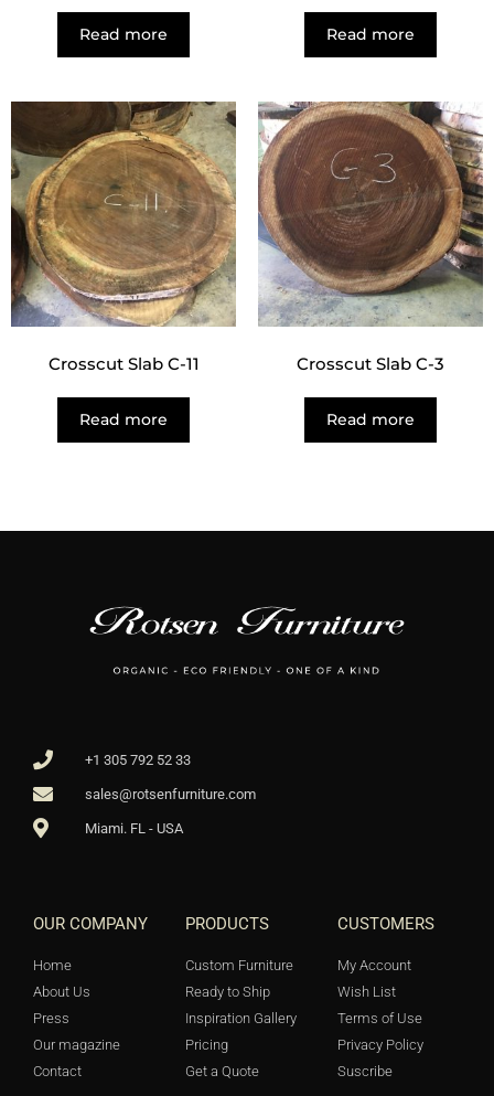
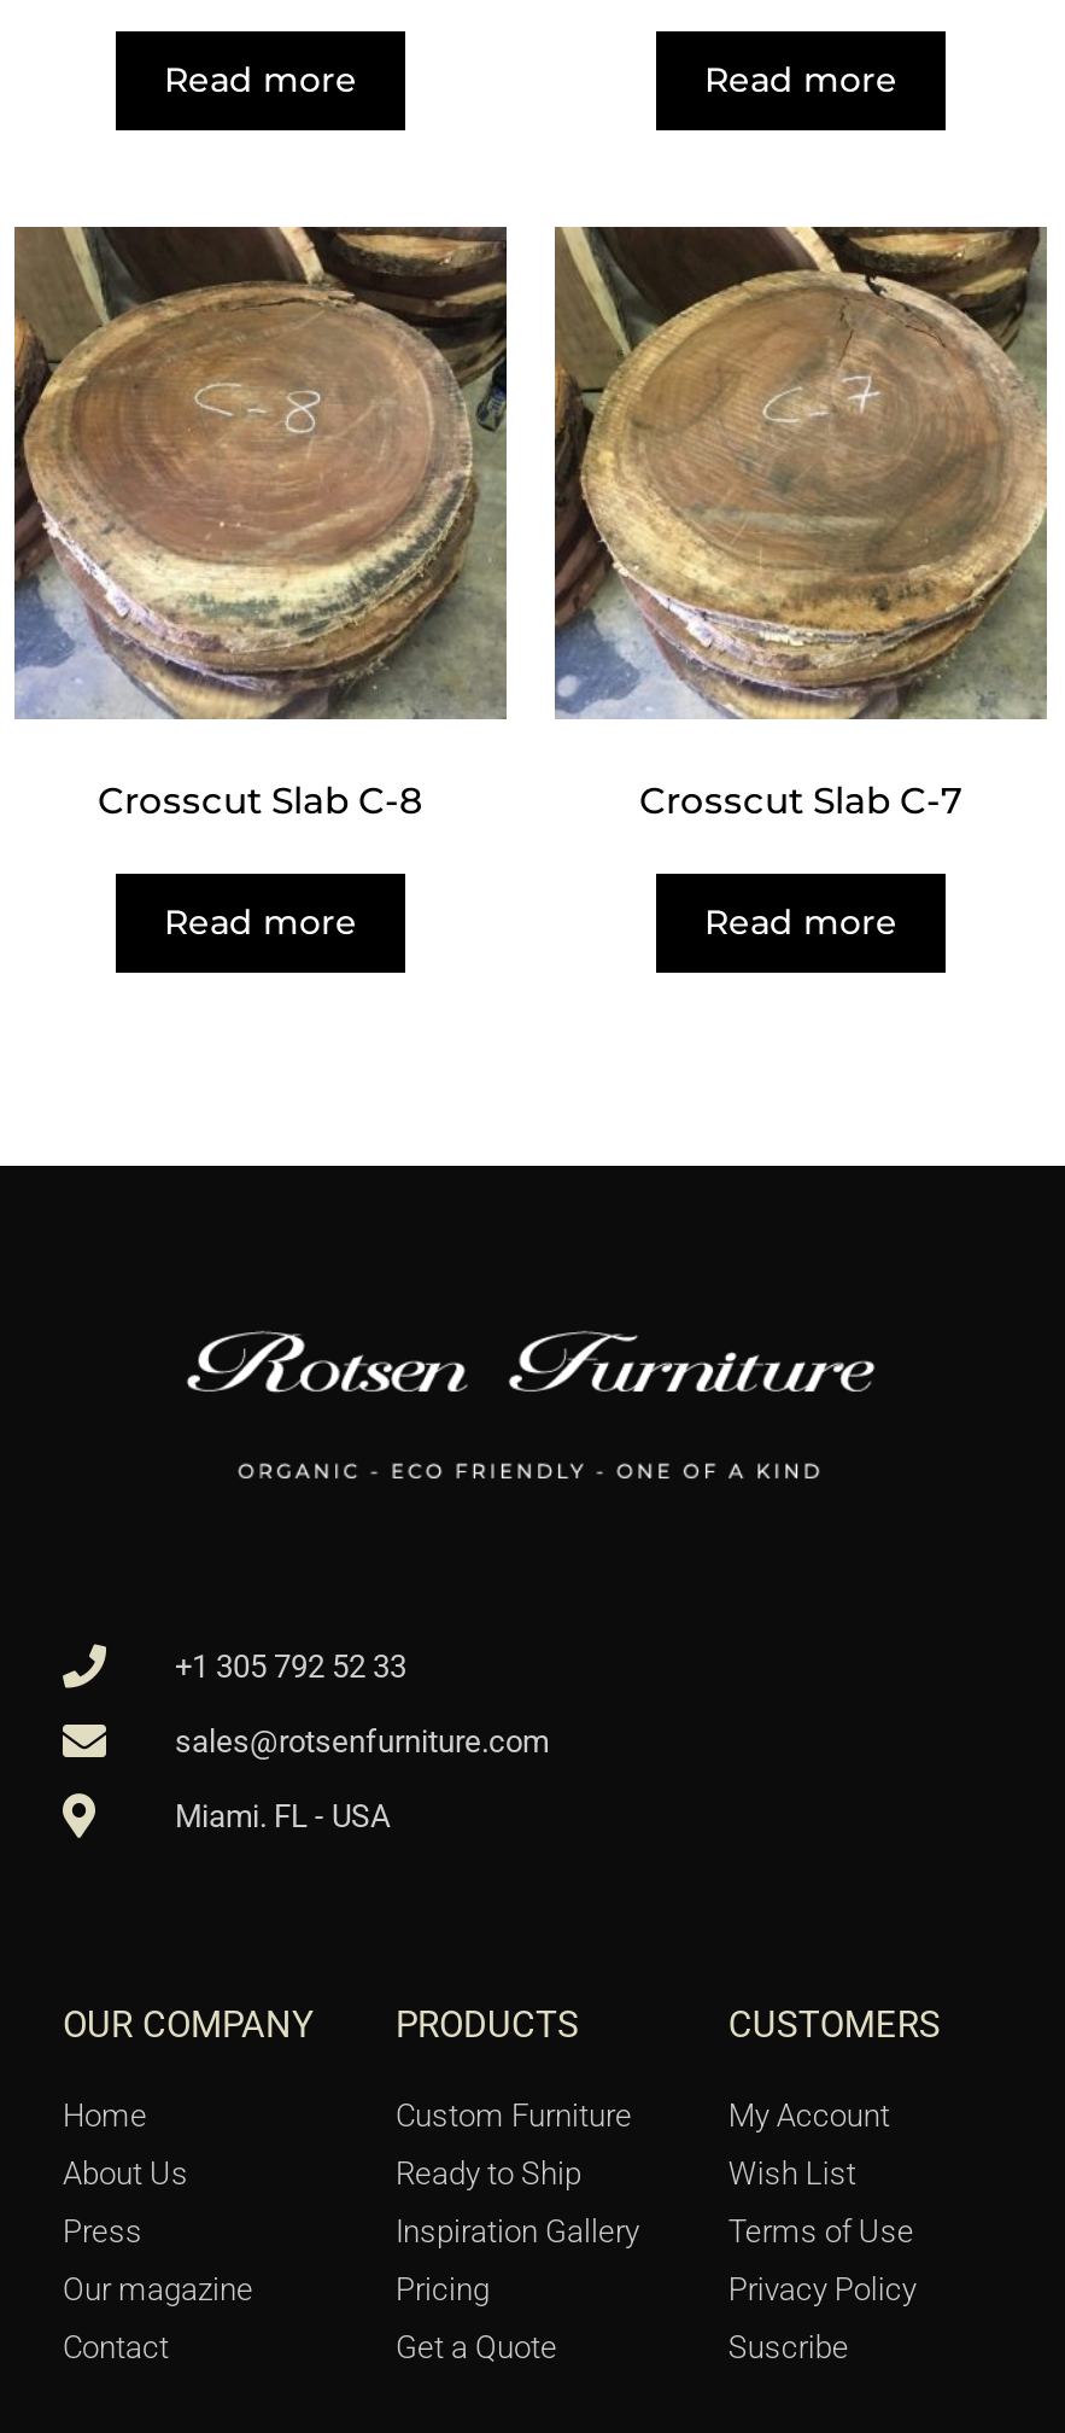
- [image]
- Crosscut Slab C-11
+ [image]
+ Crosscut Slab C-8

- [image]
- Crosscut Slab C-3
+ [image]
+ Crosscut Slab C-7
